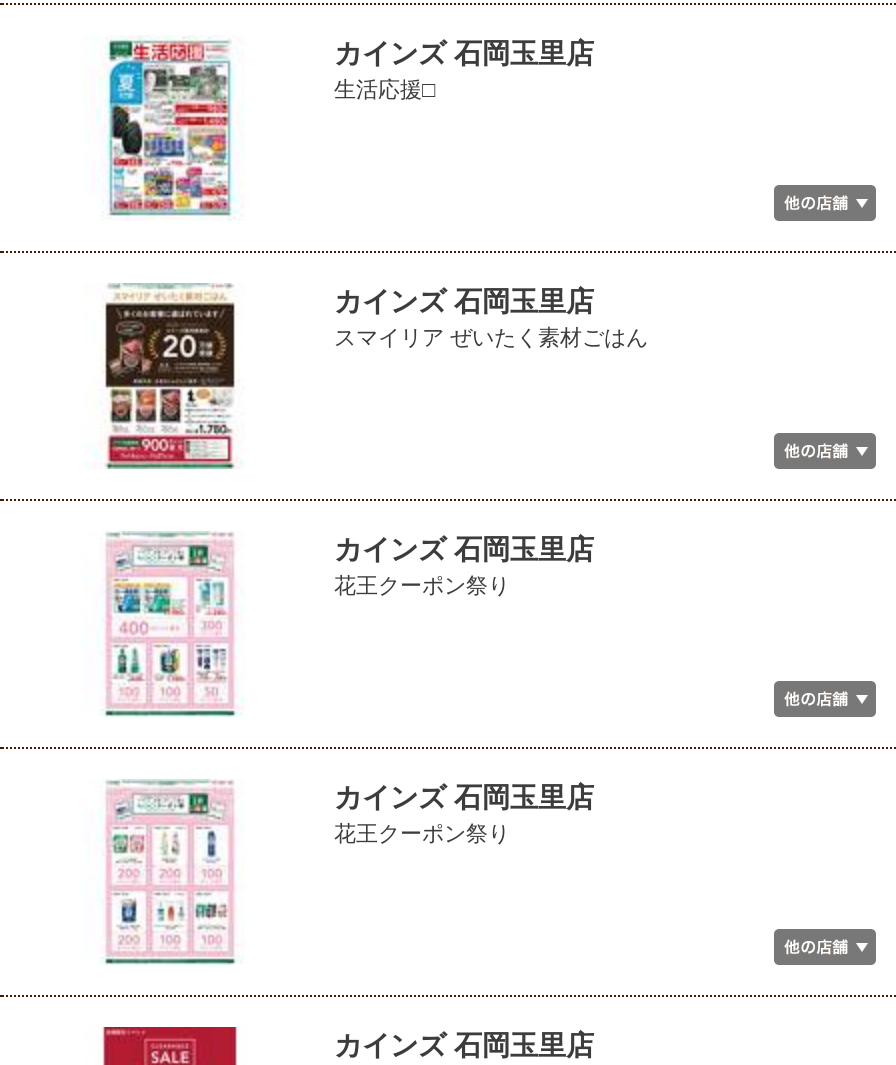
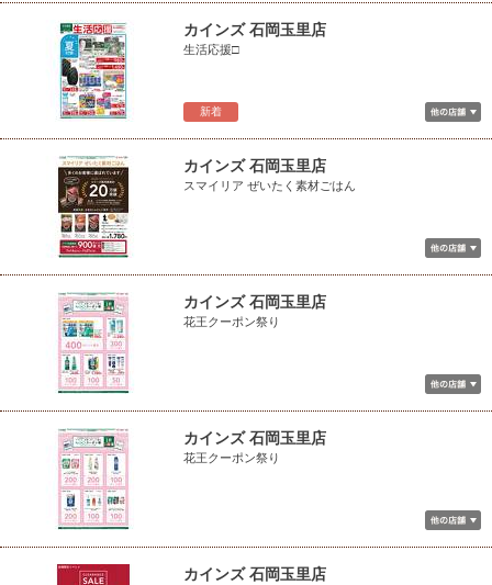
+ 新着
